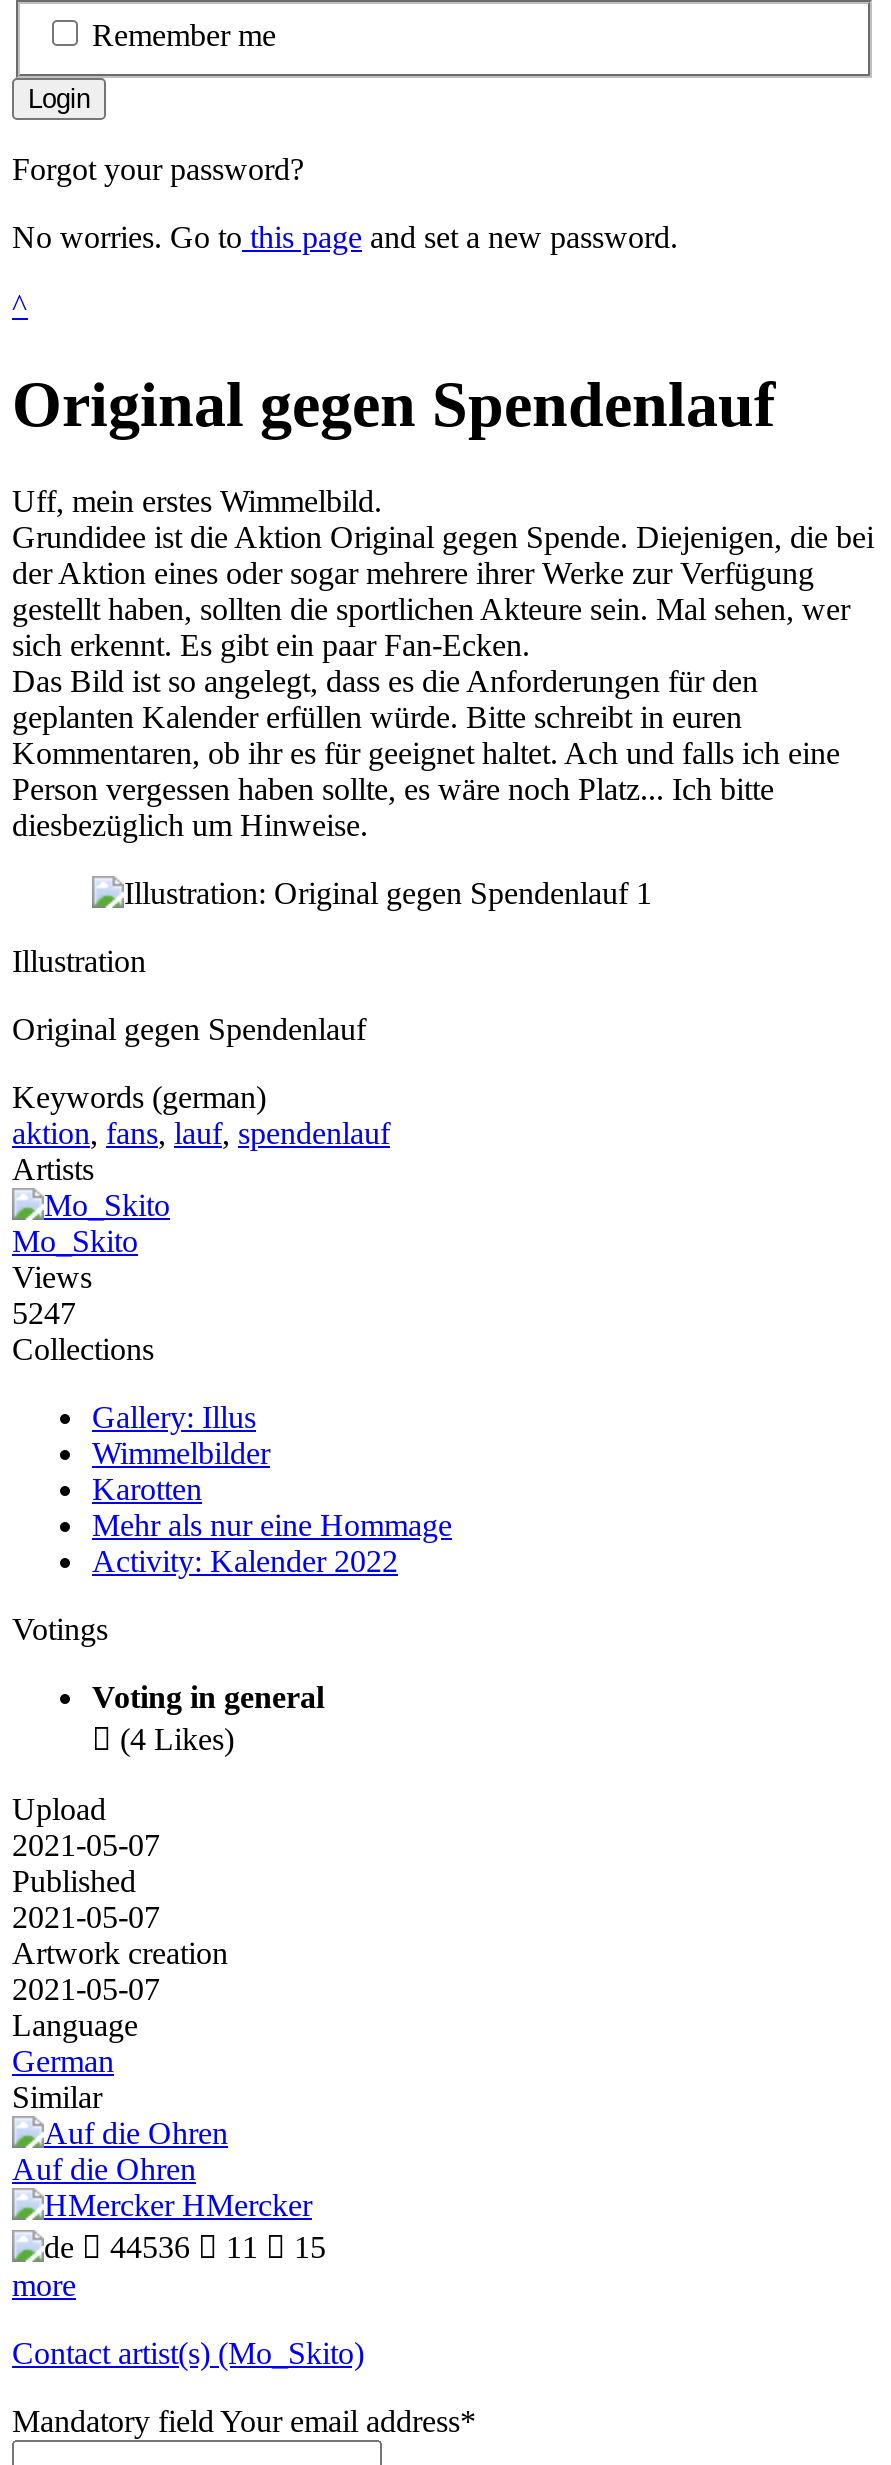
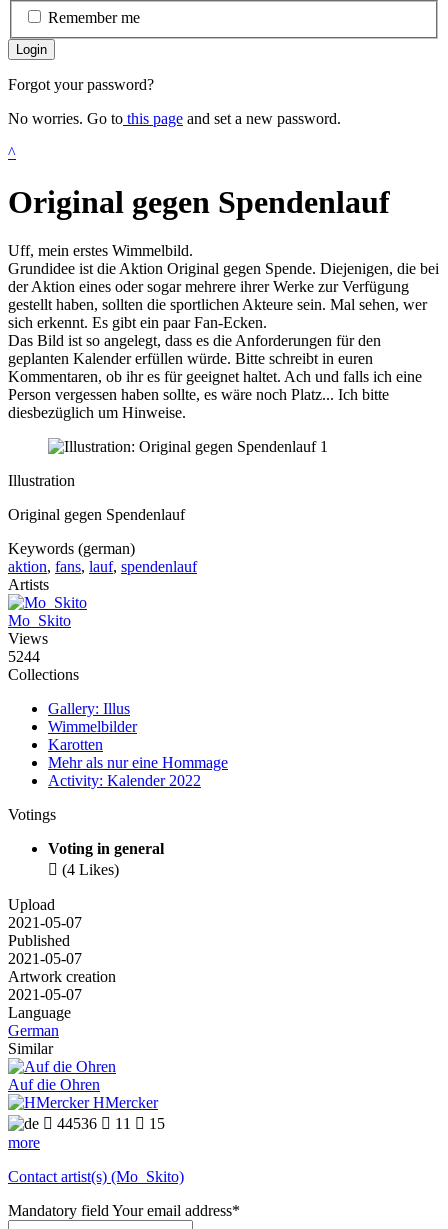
- 5247
+ 5244
